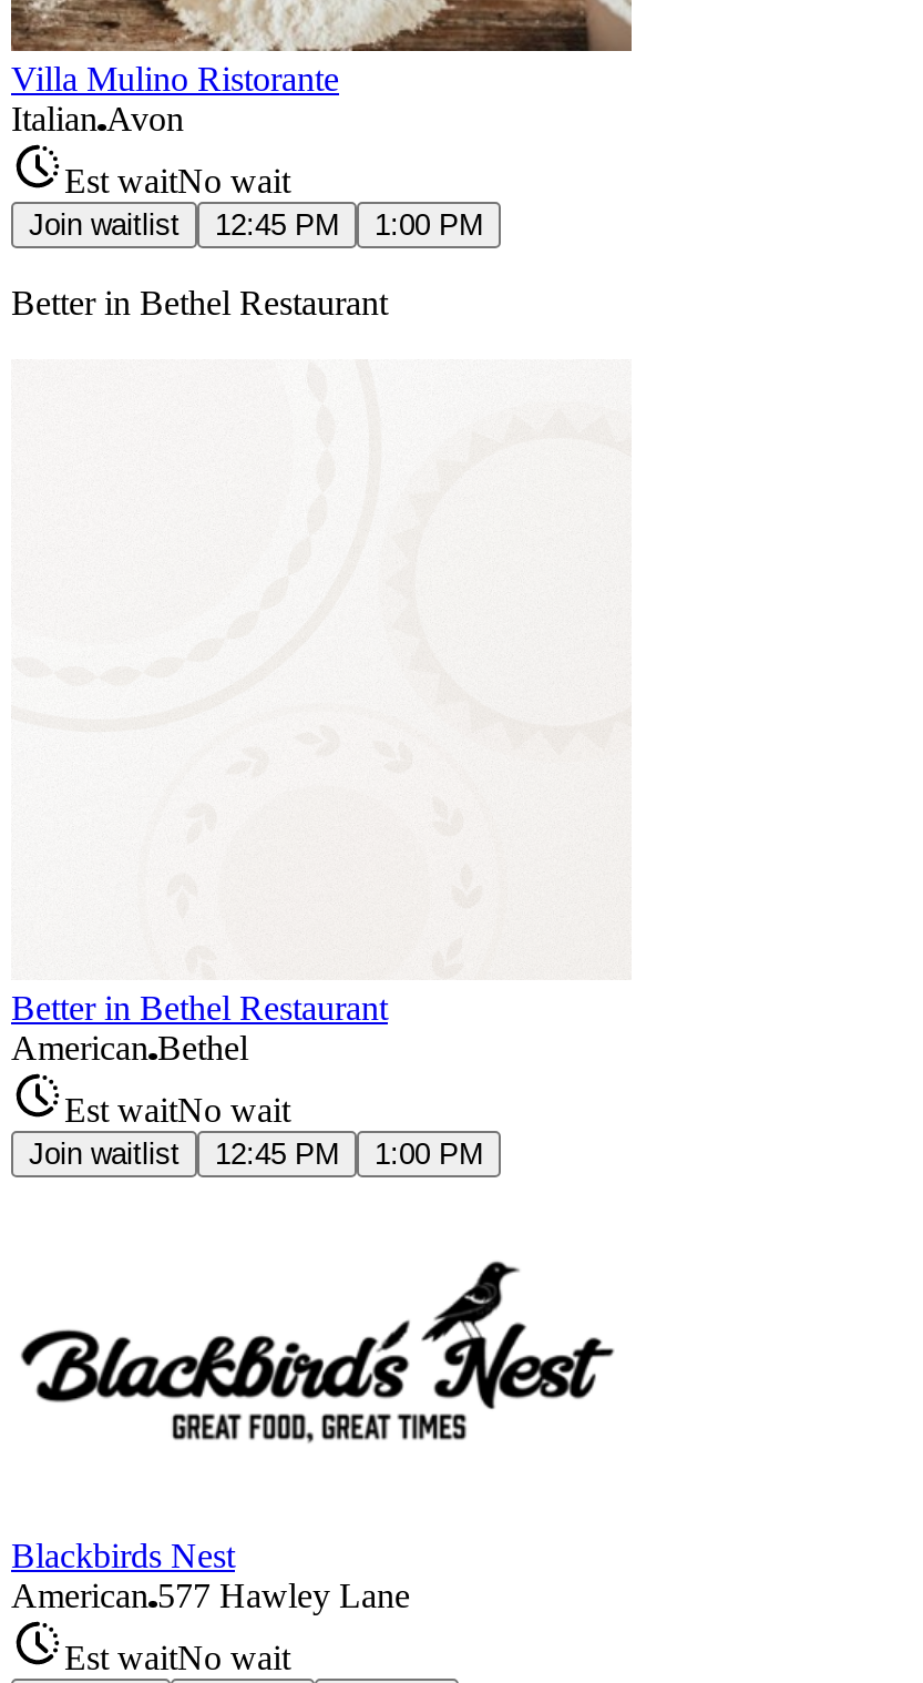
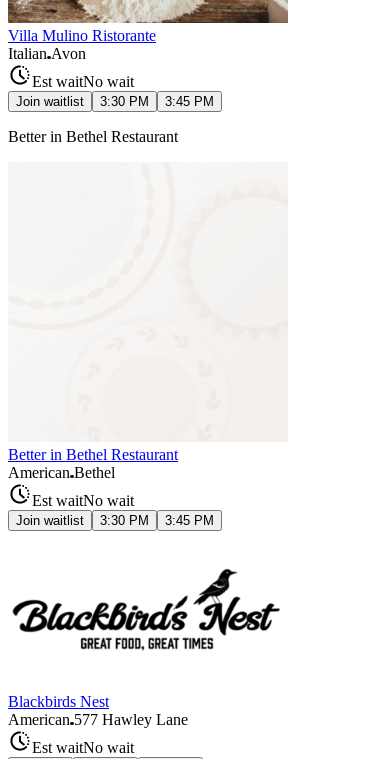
- 12:45 PM
+ 3:30 PM

- 1:00 PM
+ 3:45 PM

- 12:45 PM
+ 3:30 PM

- 1:00 PM
+ 3:45 PM
